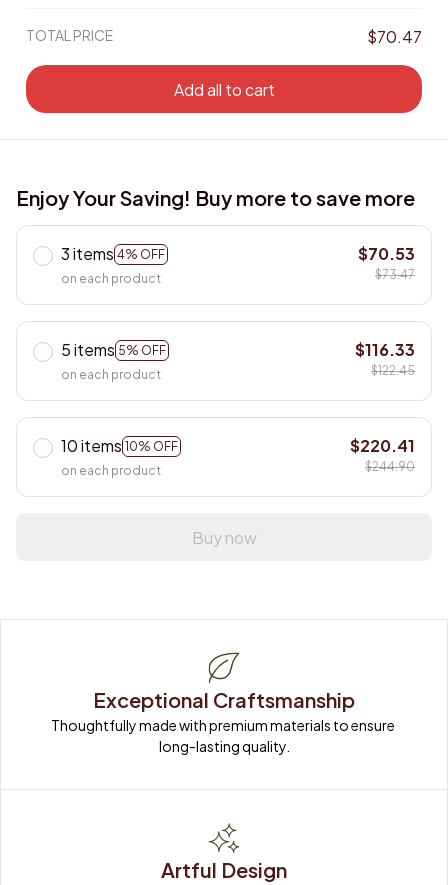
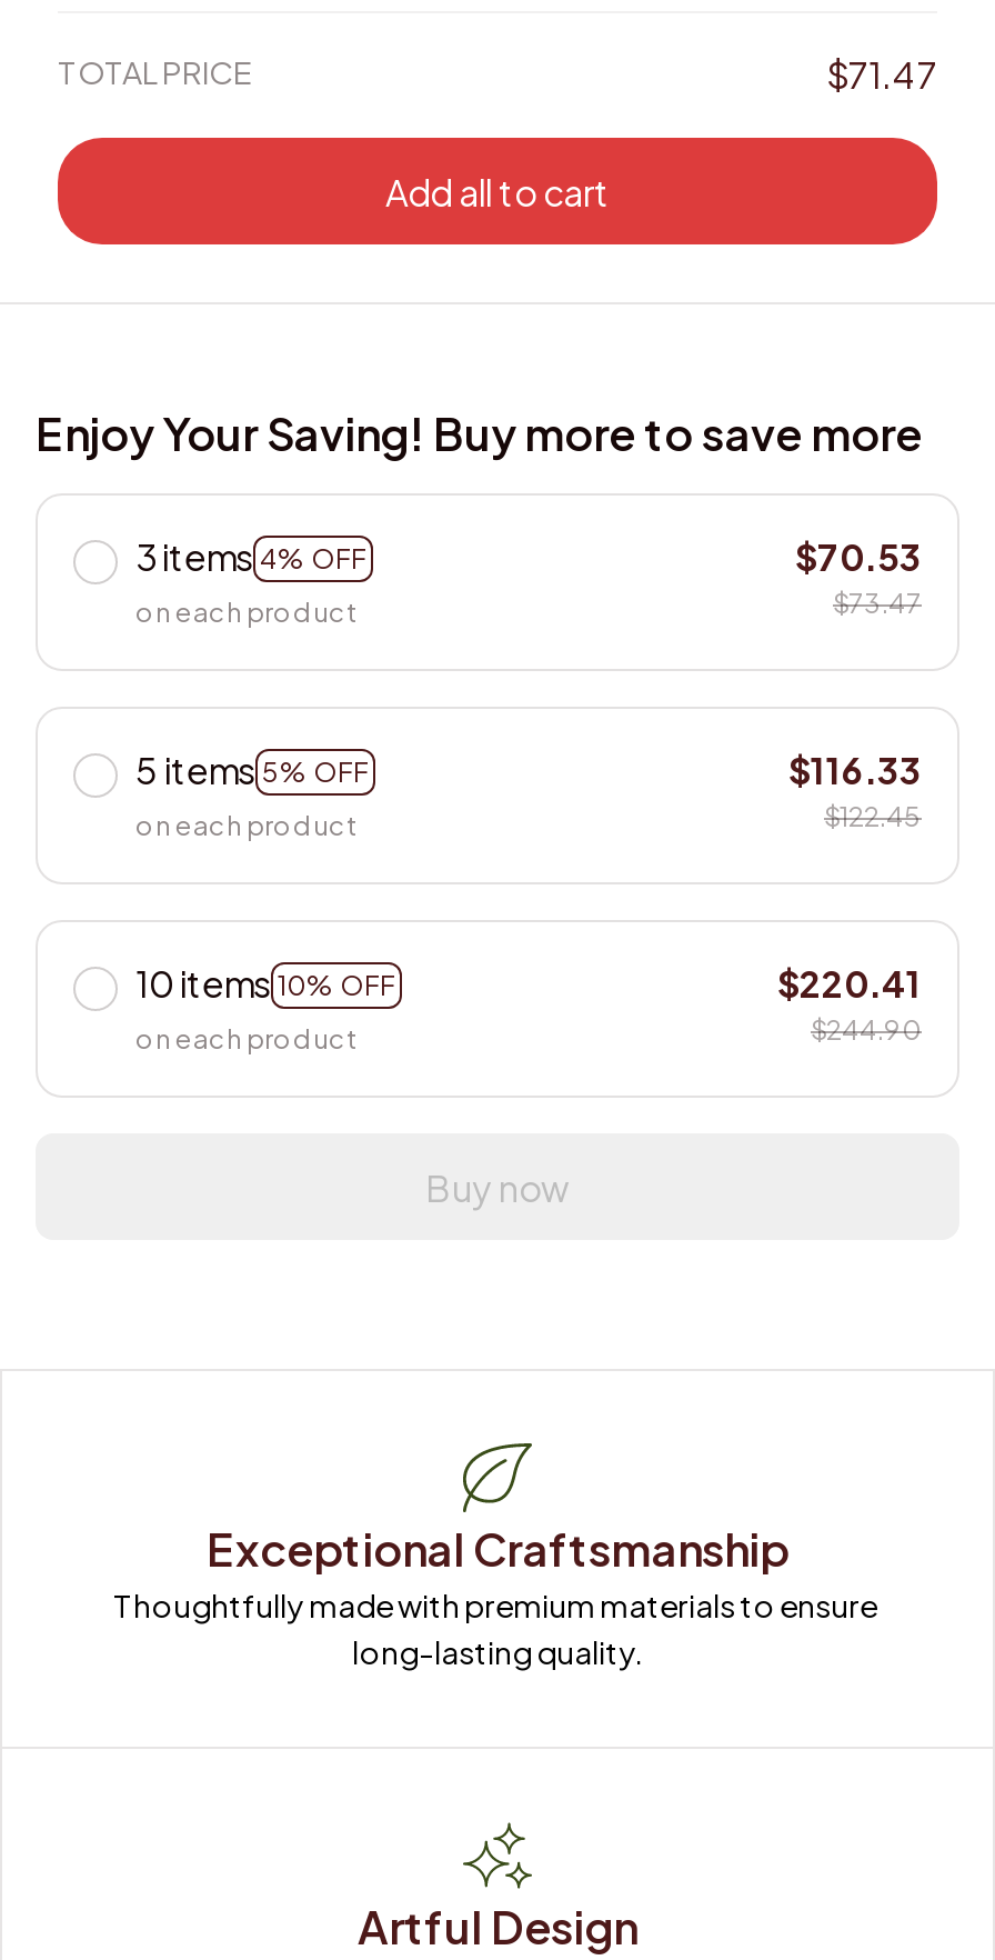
- $70.47
+ $71.47
